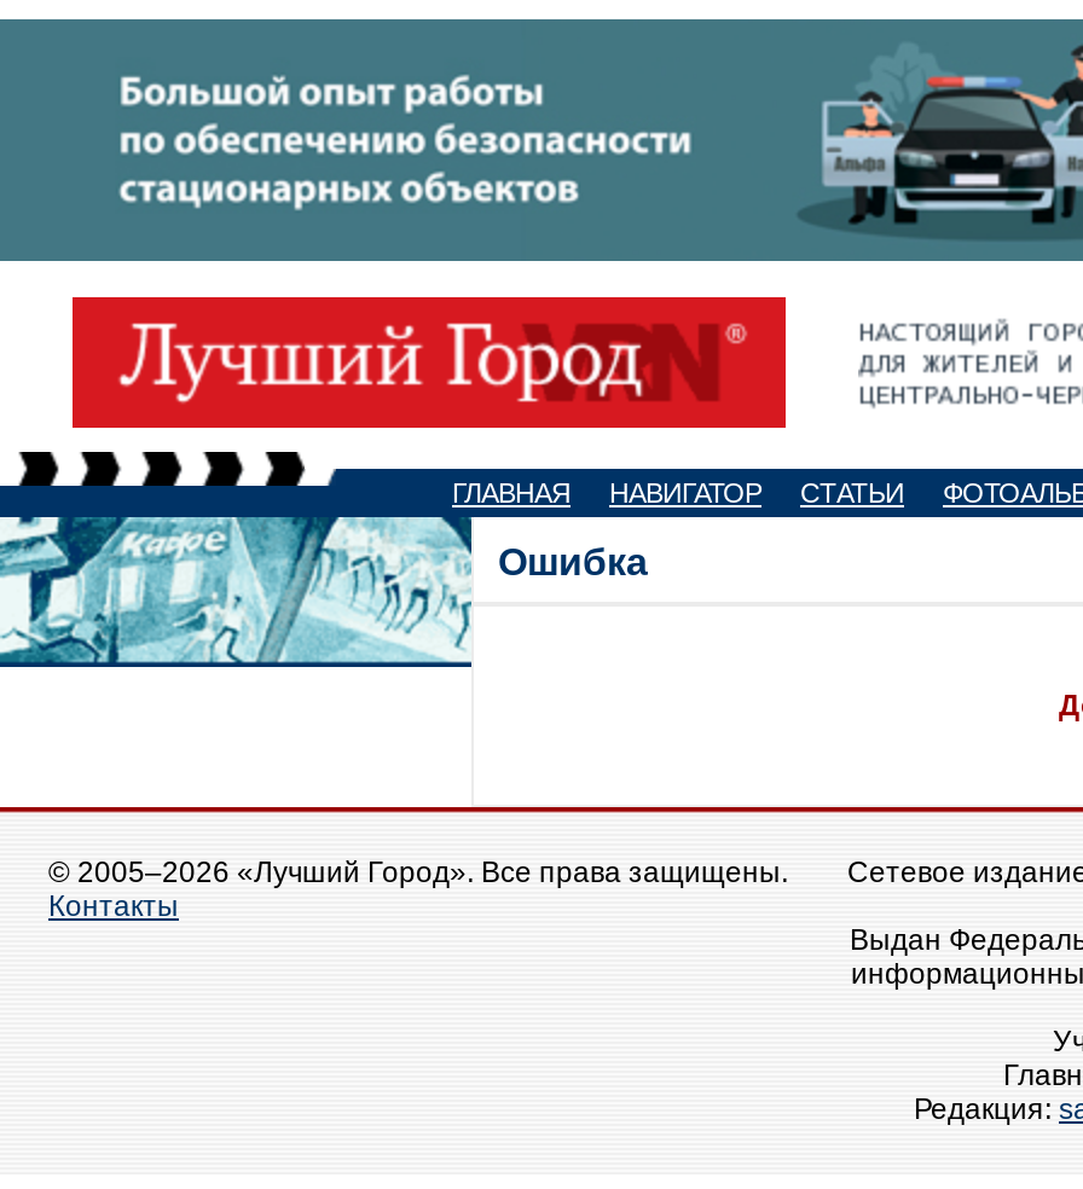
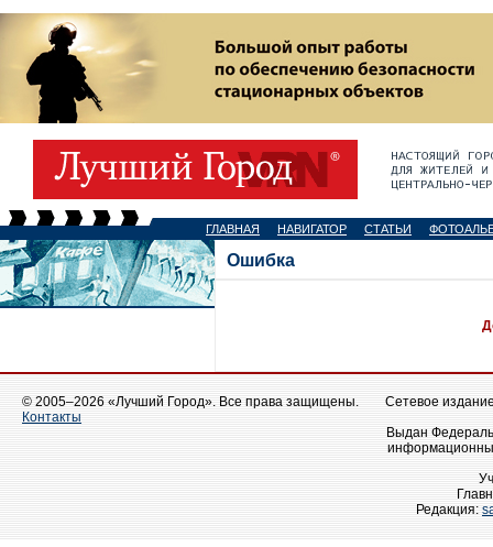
- [image]
+ [image]
